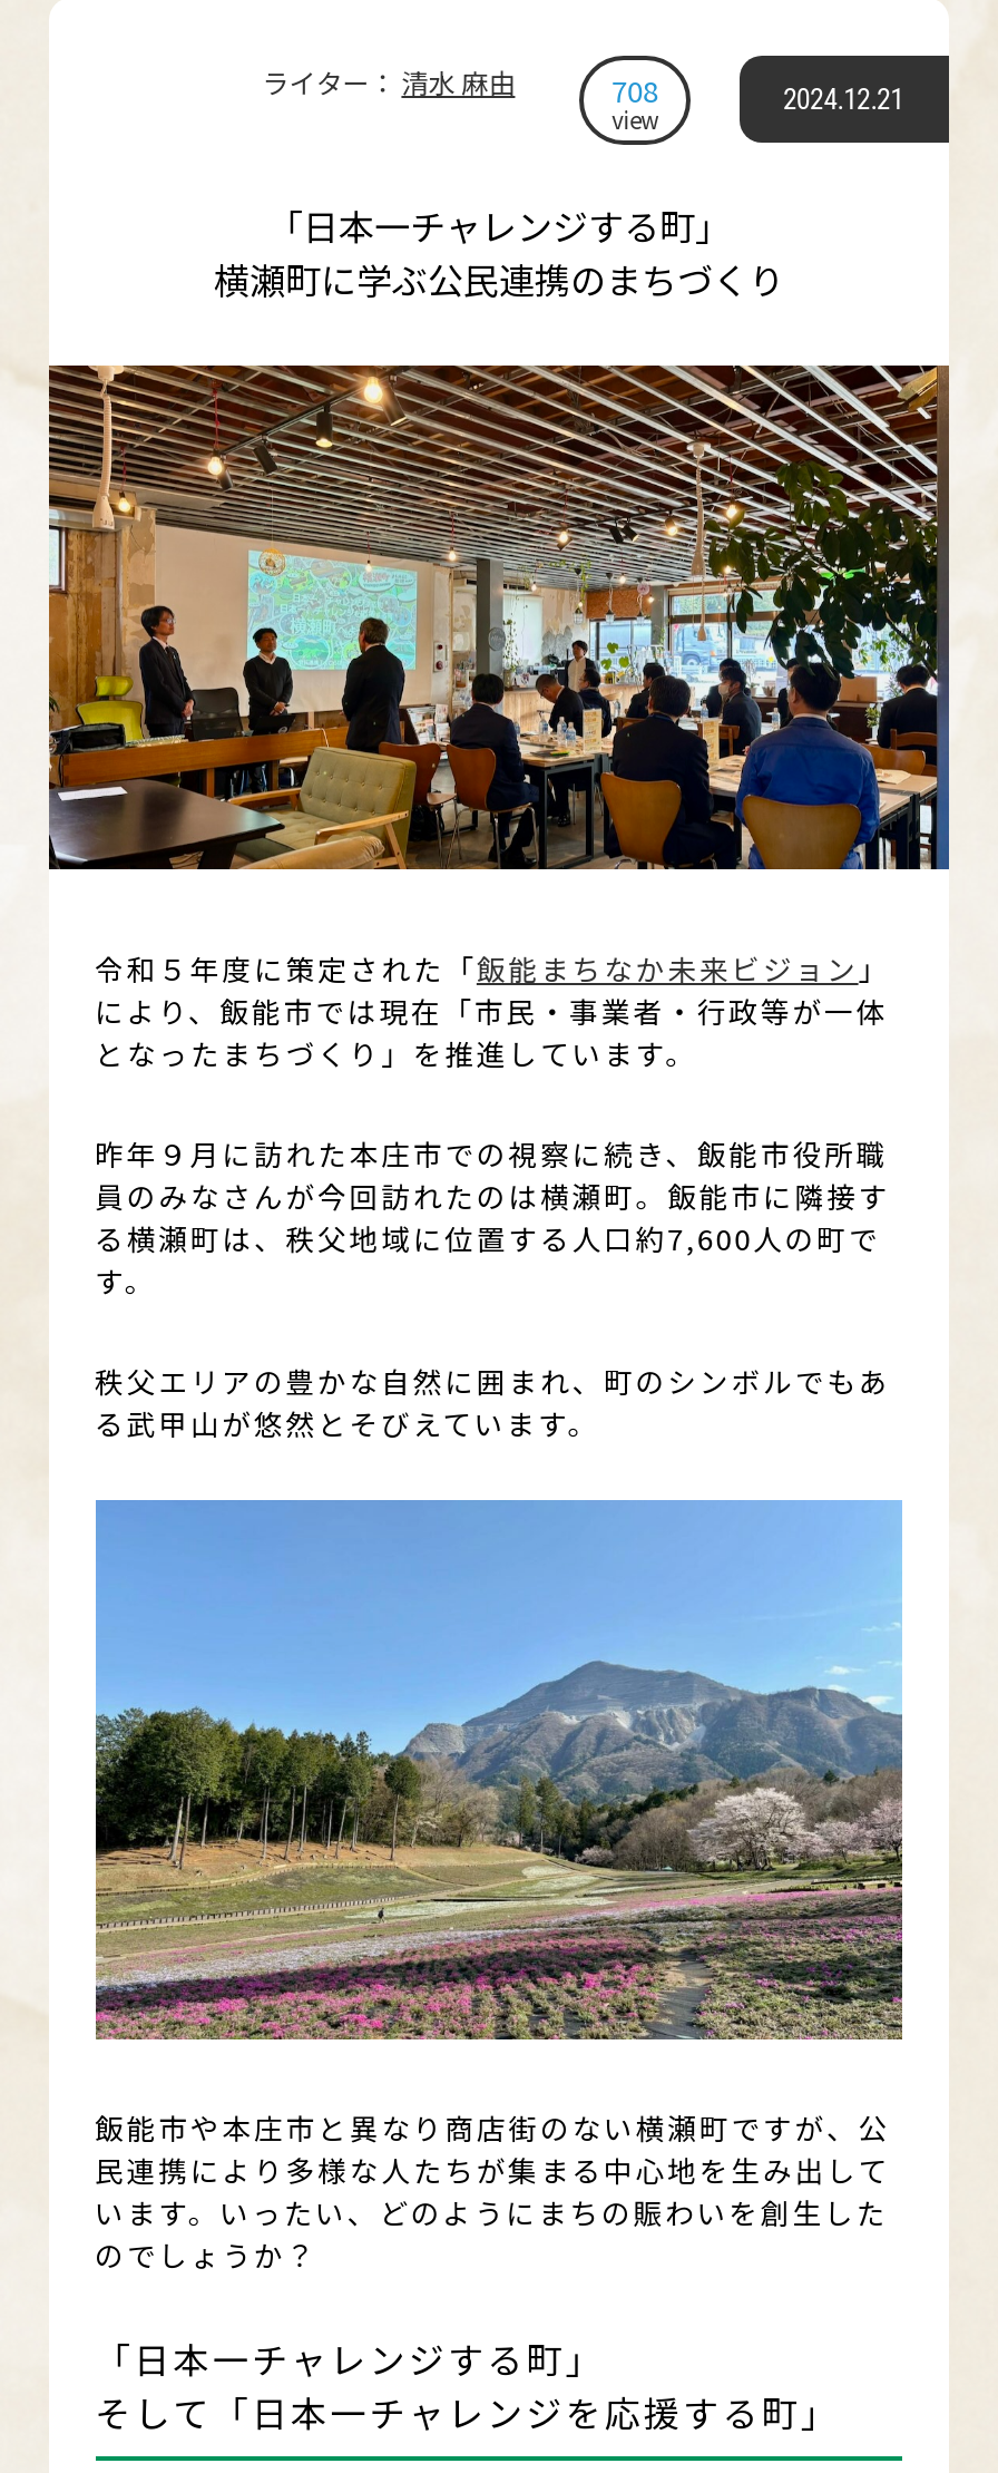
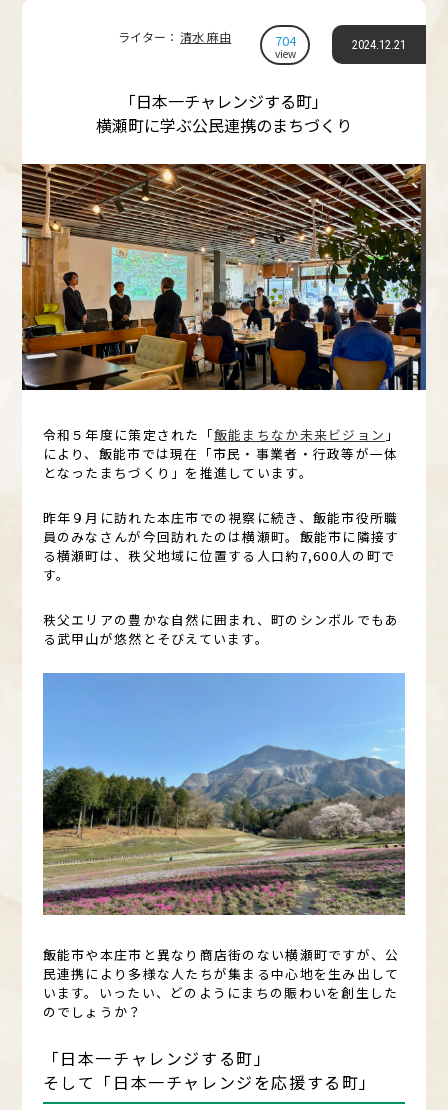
- 708
+ 704
